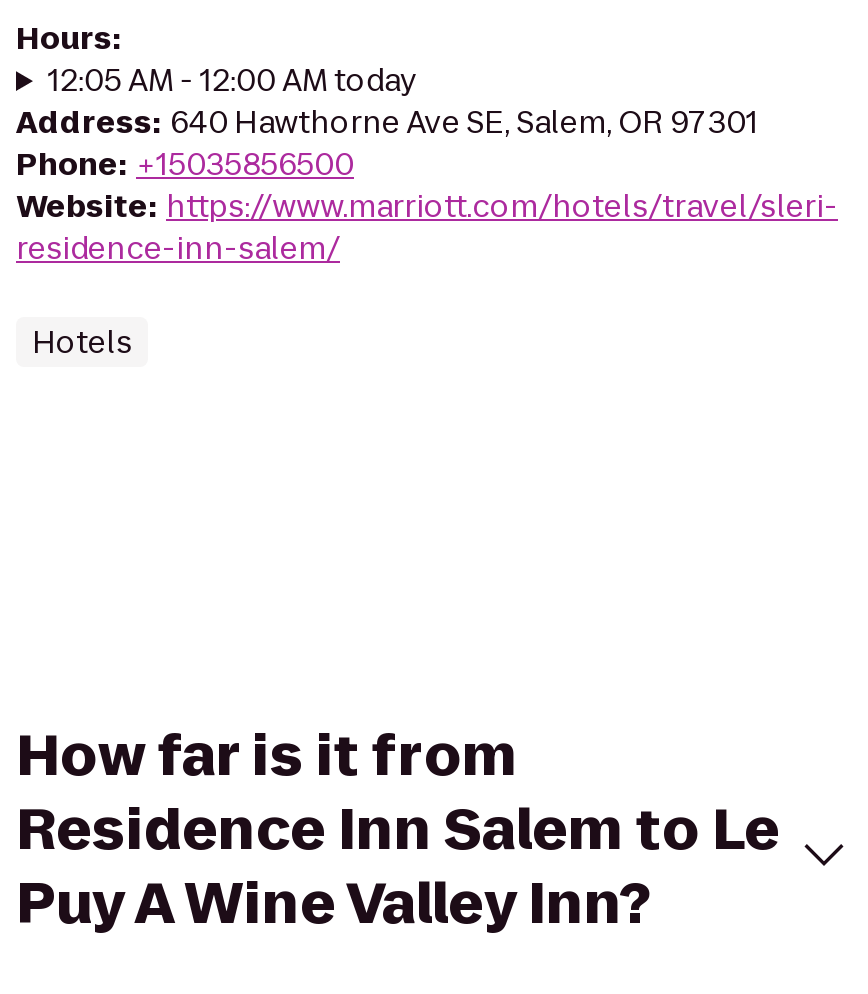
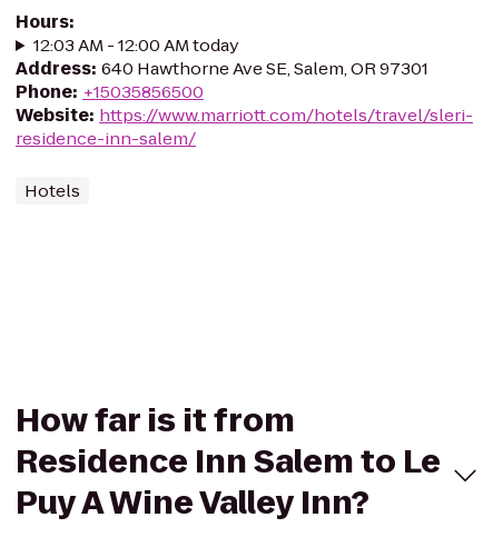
- 12:05 AM - 12:00 AM today
+ 12:03 AM - 12:00 AM today
